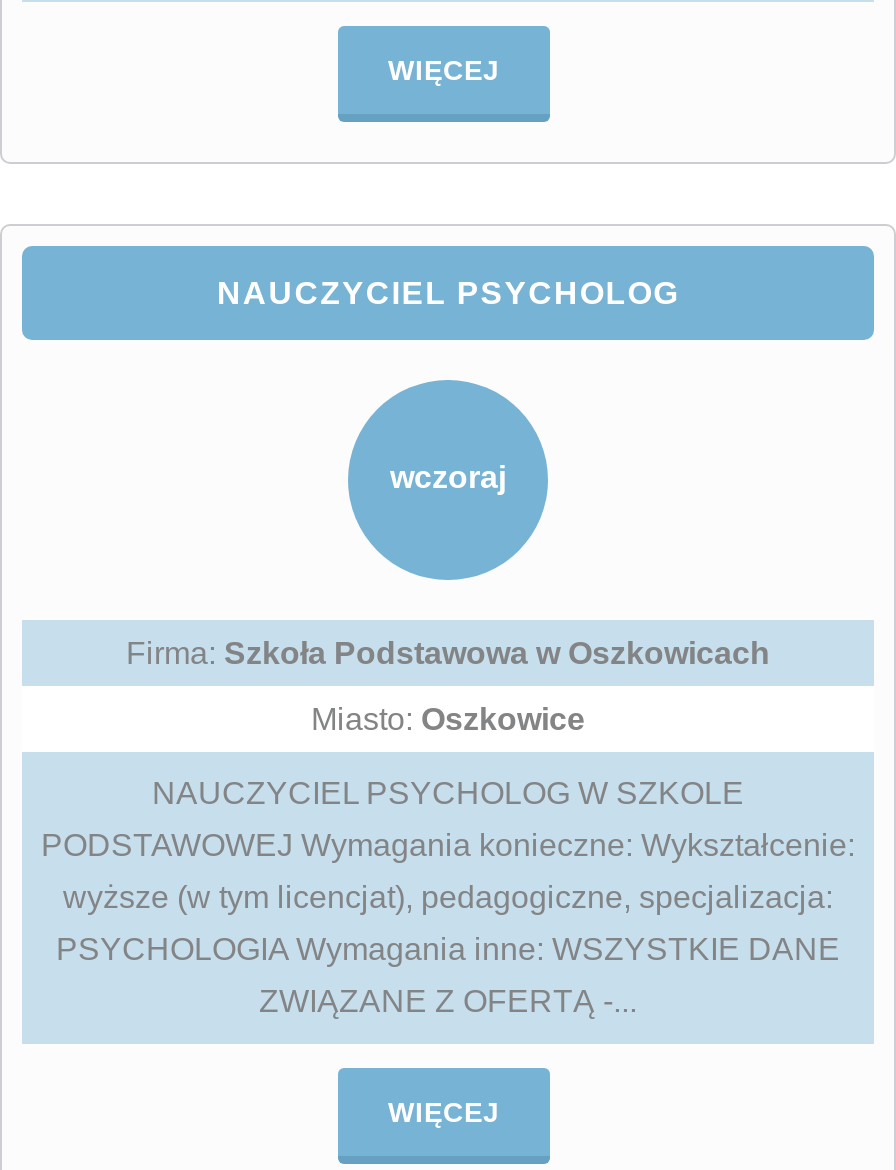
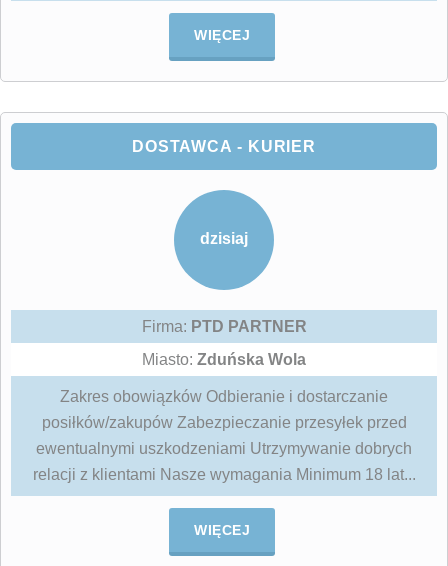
- NAUCZYCIEL PSYCHOLOG
+ DOSTAWCA - KURIER

- wczoraj
+ dzisiaj

- Firma: Szkoła Podstawowa w Oszkowicach
- Miasto: Oszkowice
- NAUCZYCIEL PSYCHOLOG W SZKOLE
- PODSTAWOWEJ Wymagania konieczne: Wykształcenie:
- wyższe (w tym licencjat), pedagogiczne, specjalizacja:
- PSYCHOLOGIA Wymagania inne: WSZYSTKIE DANE
- ZWIĄZANE Z OFERTĄ -...
+ Firma: PTD PARTNER
+ Miasto: Zduńska Wola
+ Zakres obowiązków Odbieranie i dostarczanie
+ posiłków/zakupów Zabezpieczanie przesyłek przed
+ ewentualnymi uszkodzeniami Utrzymywanie dobrych
+ relacji z klientami Nasze wymagania Minimum 18 lat...
